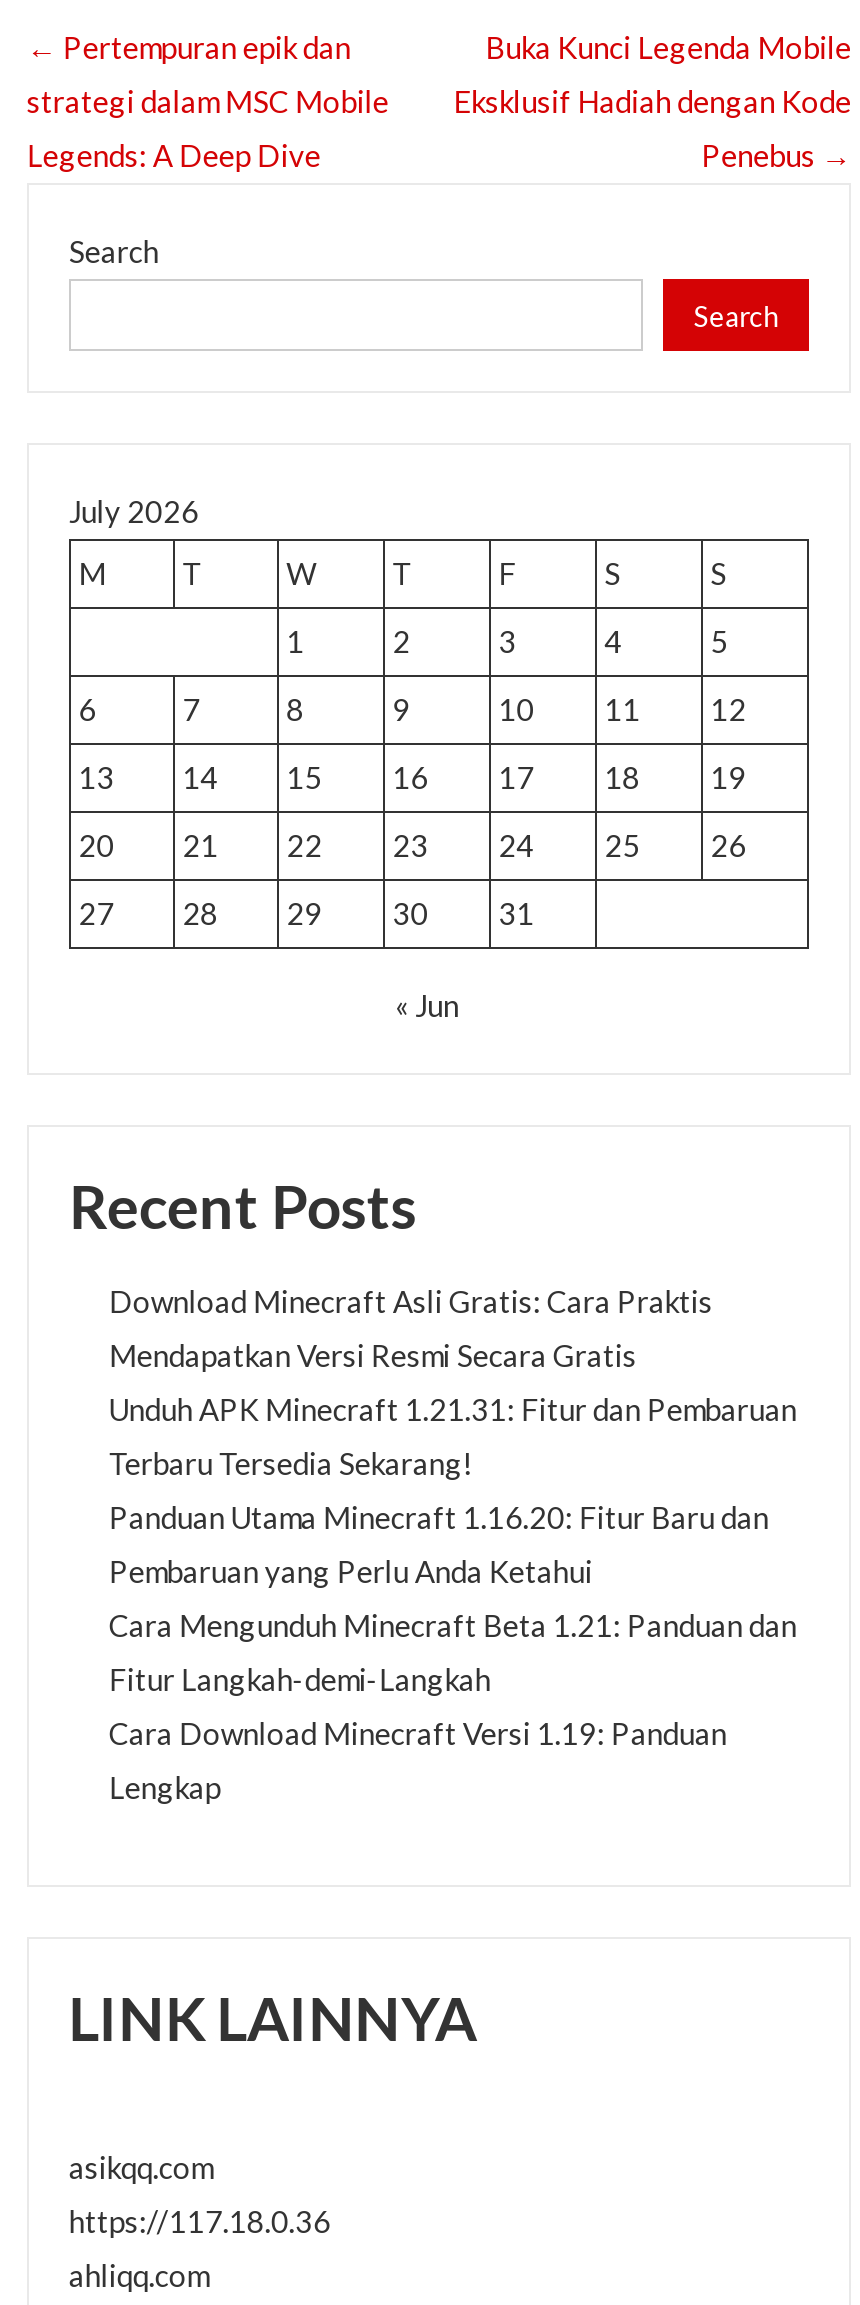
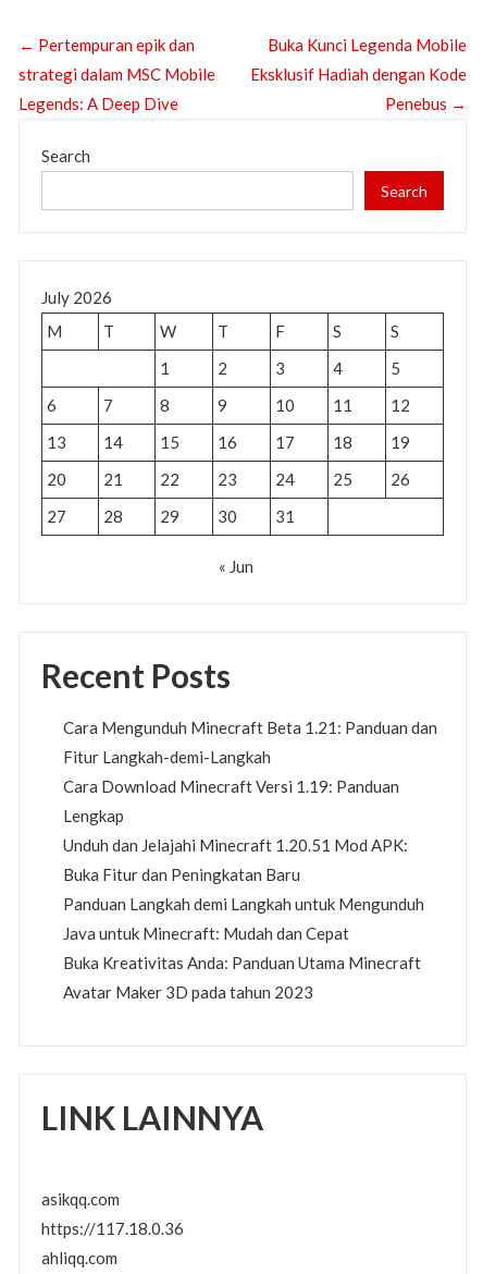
- Download Minecraft Asli Gratis: Cara Praktis
- Mendapatkan Versi Resmi Secara Gratis
- Unduh APK Minecraft 1.21.31: Fitur dan Pembaruan
- Terbaru Tersedia Sekarang!
- Panduan Utama Minecraft 1.16.20: Fitur Baru dan
- Pembaruan yang Perlu Anda Ketahui

moved up: Cara Mengunduh Minecraft Beta 1.21: Panduan dan | Fitur Langkah-demi-Langkah | Cara Download Minecraft Versi 1.19: Panduan | Lengkap

+ Unduh dan Jelajahi Minecraft 1.20.51 Mod APK:
+ Buka Fitur dan Peningkatan Baru
+ Panduan Langkah demi Langkah untuk Mengunduh
+ Java untuk Minecraft: Mudah dan Cepat
+ Buka Kreativitas Anda: Panduan Utama Minecraft
+ Avatar Maker 3D pada tahun 2023
